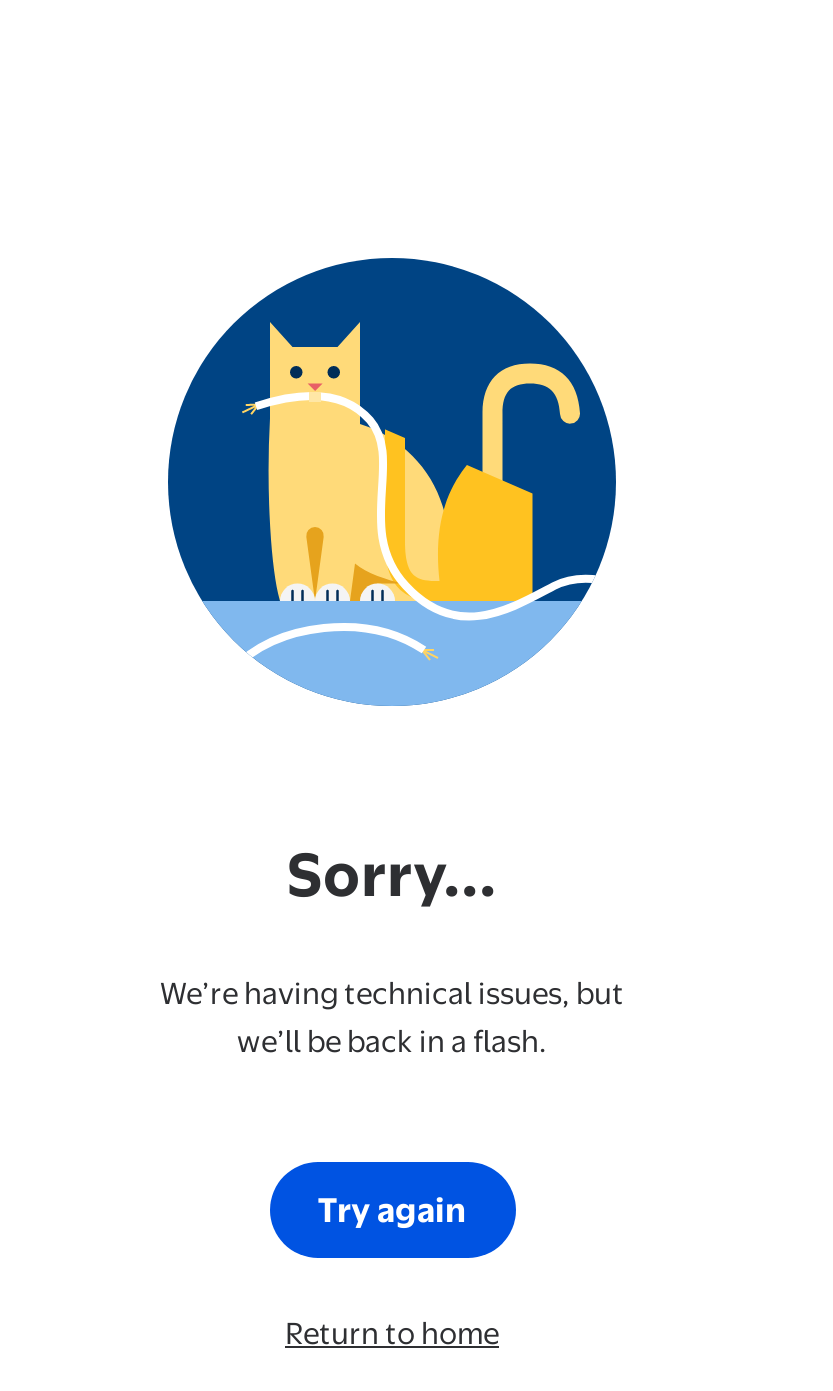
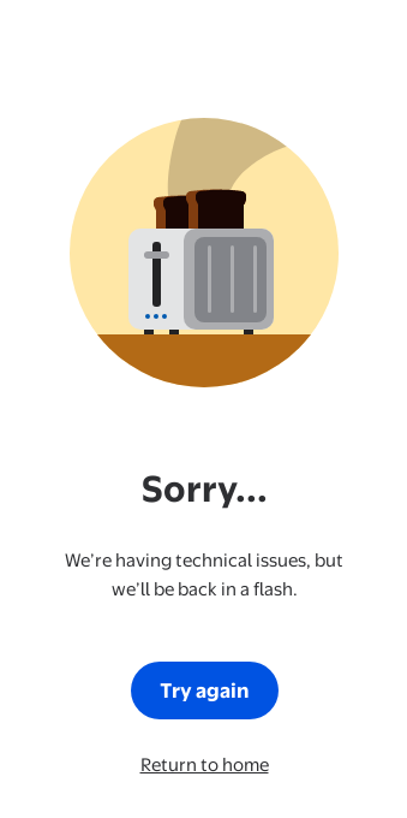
- [image]
+ [image]
